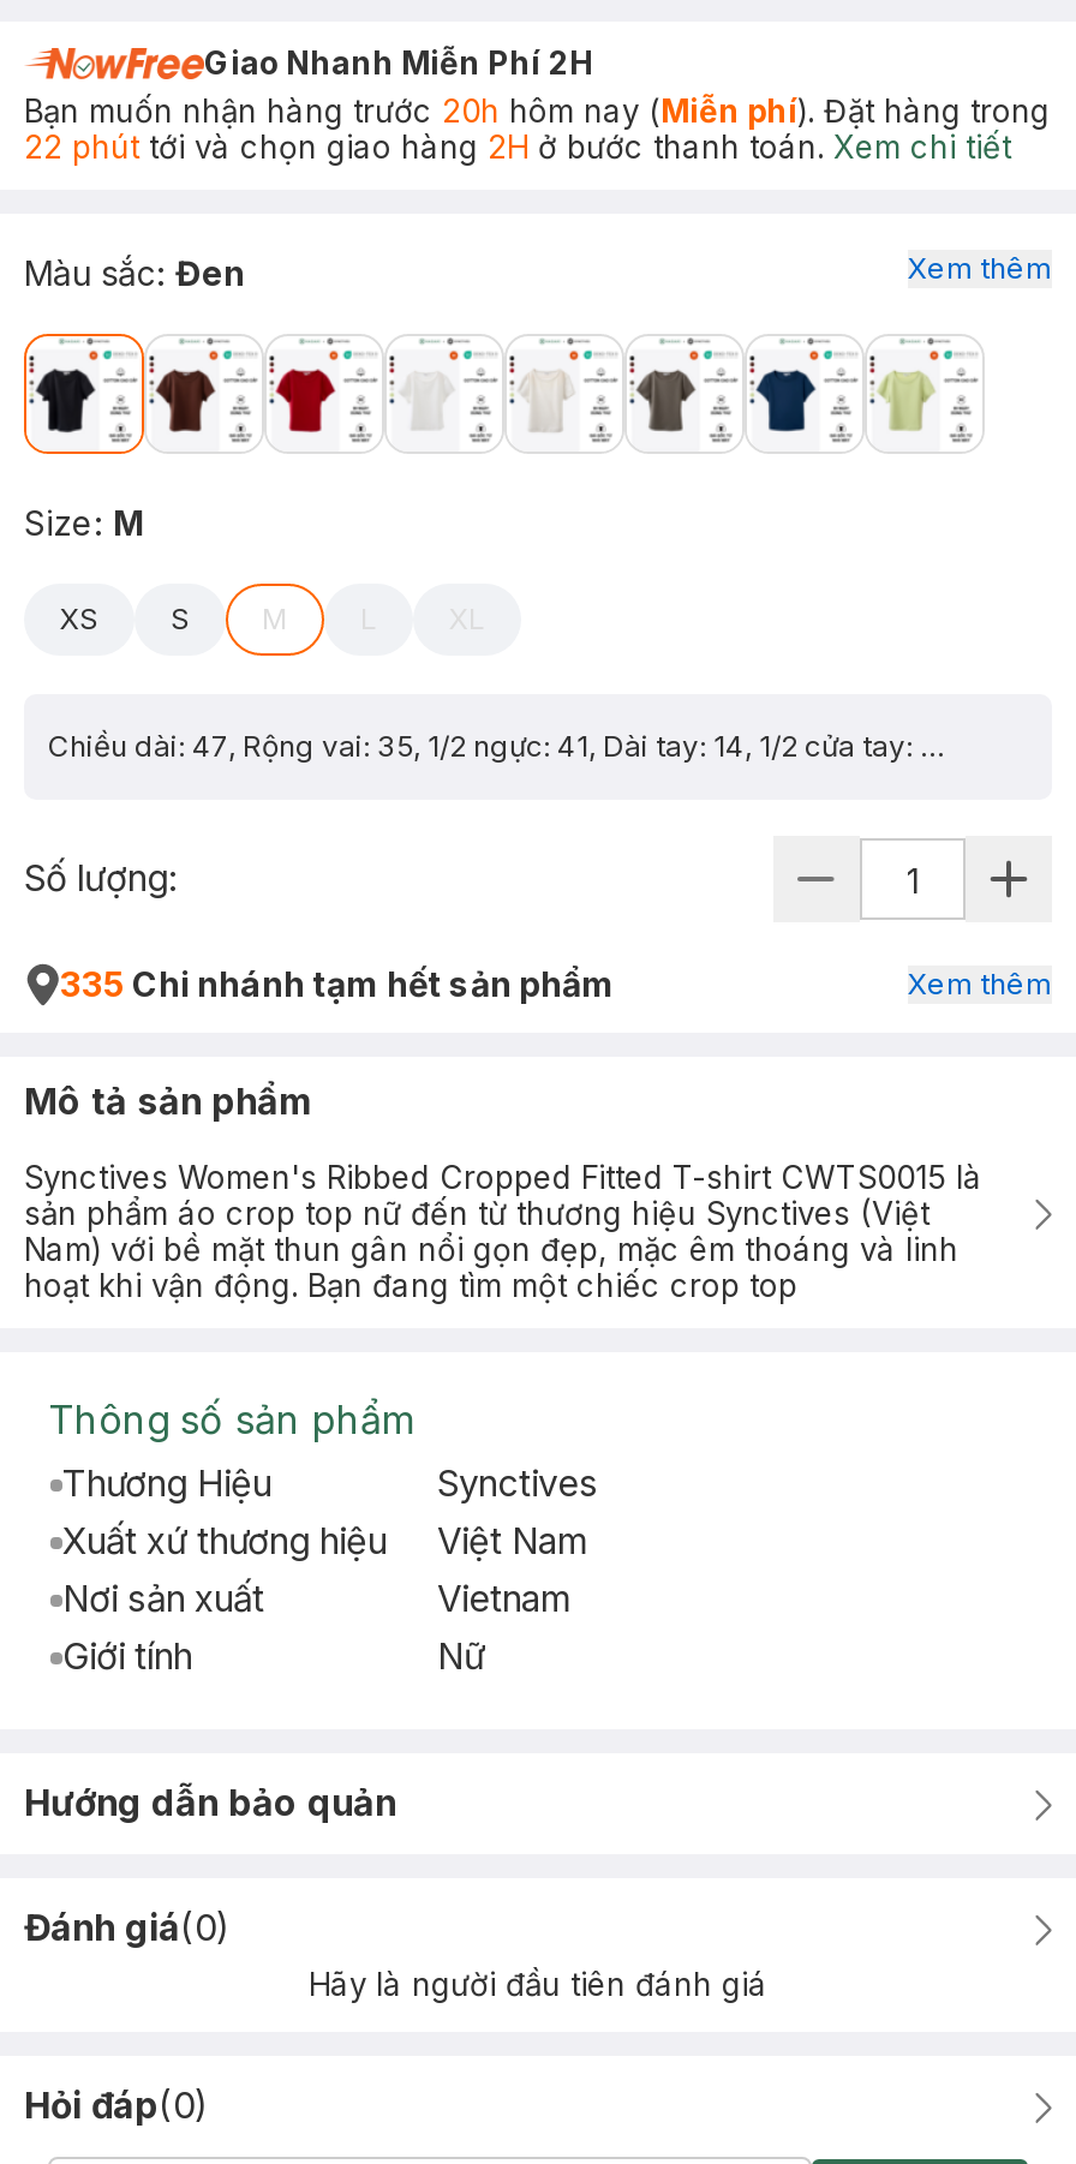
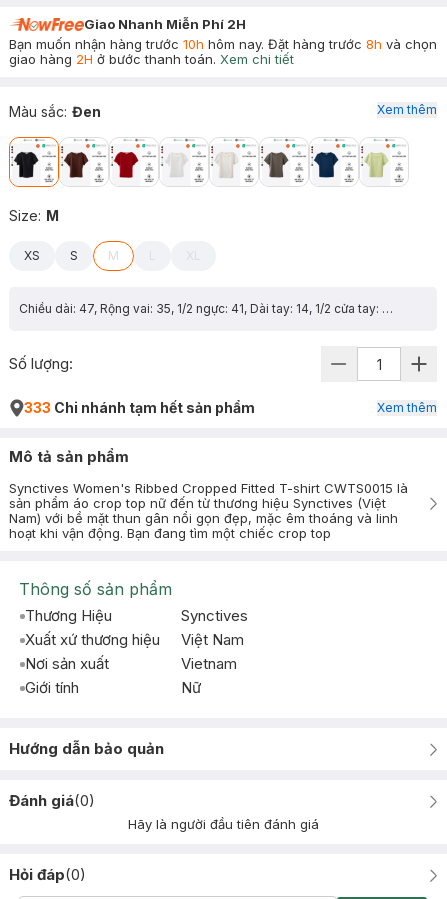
- Bạn muốn nhận hàng trước 20h hôm nay (Miễn phí). Đặt hàng trong
- 22 phút tới và chọn giao hàng 2H ở bước thanh toán. Xem chi tiết
+ Bạn muốn nhận hàng trước 10h hôm nay. Đặt hàng trước 8h và chọn
+ giao hàng 2H ở bước thanh toán. Xem chi tiết

- 335 Chi nhánh tạm hết sản phẩm
+ 333 Chi nhánh tạm hết sản phẩm
